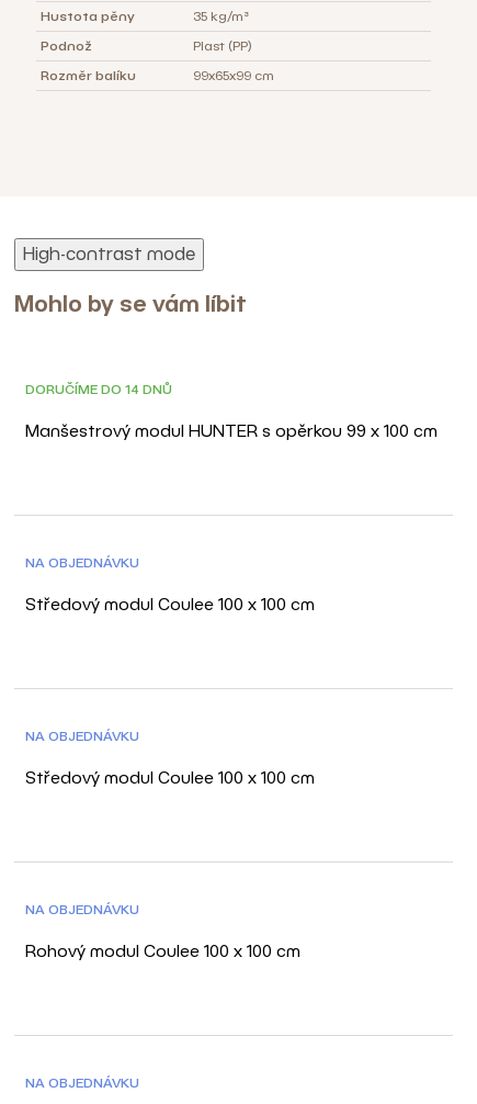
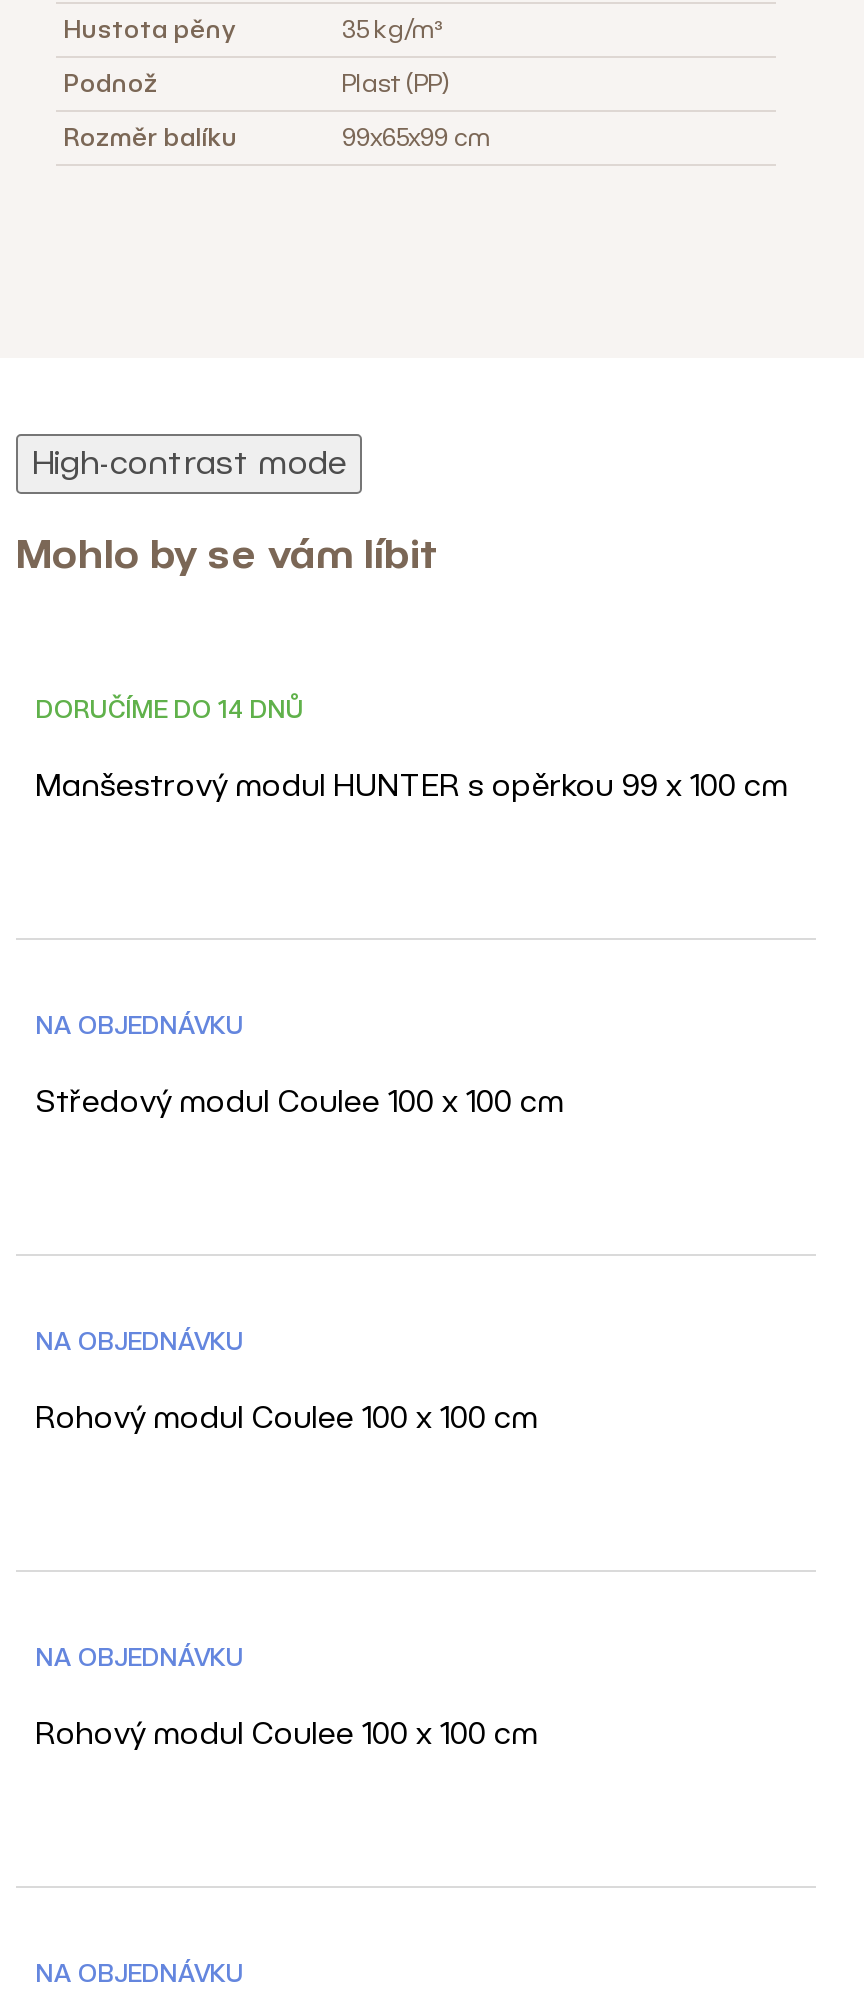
- Středový modul Coulee 100 x 100 cm
+ Rohový modul Coulee 100 x 100 cm
